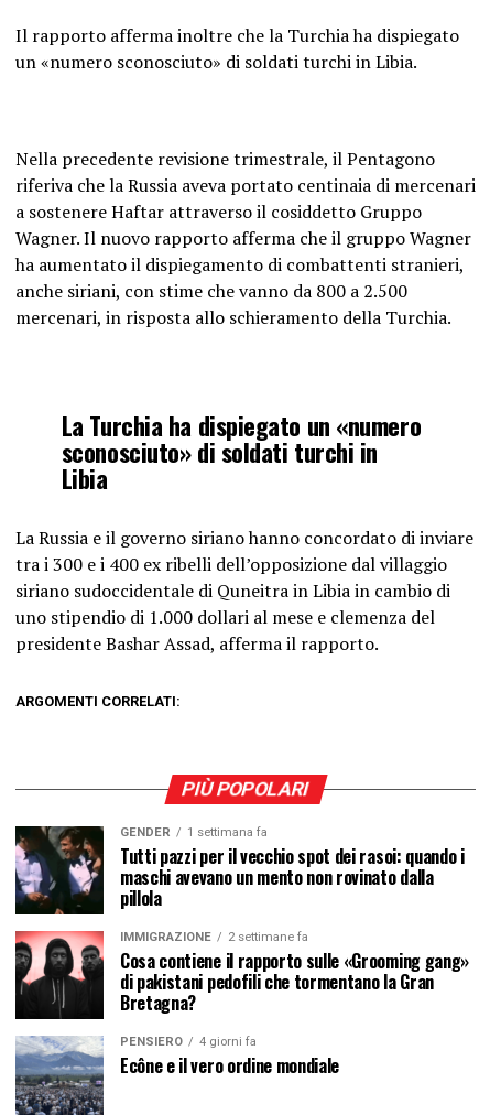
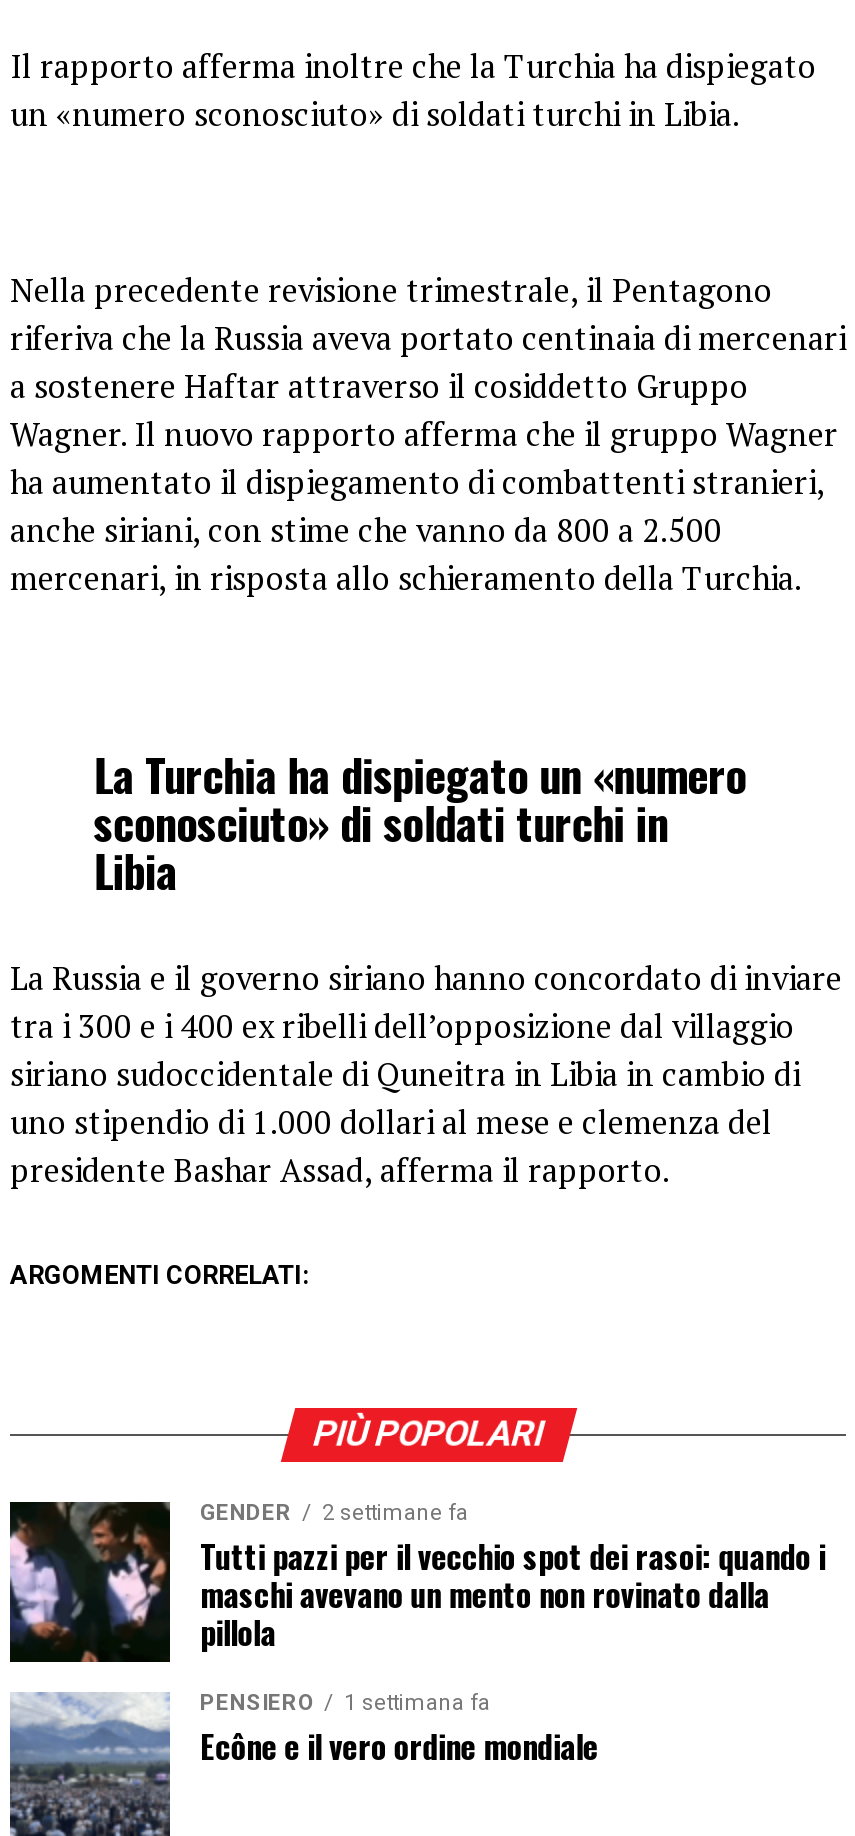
- GENDER 1 settimana fa
+ GENDER 2 settimane fa

- [image]
- IMMIGRAZIONE
- 2 settimane fa
- Cosa contiene il rapporto sulle «Grooming gang»
- di pakistani pedofili che tormentano la Gran
- Bretagna?

- PENSIERO 4 giorni fa
+ PENSIERO 1 settimana fa
